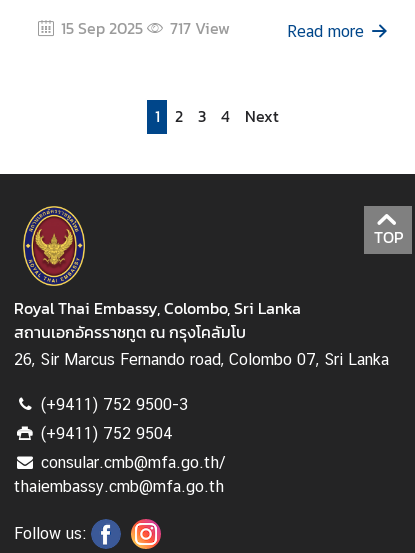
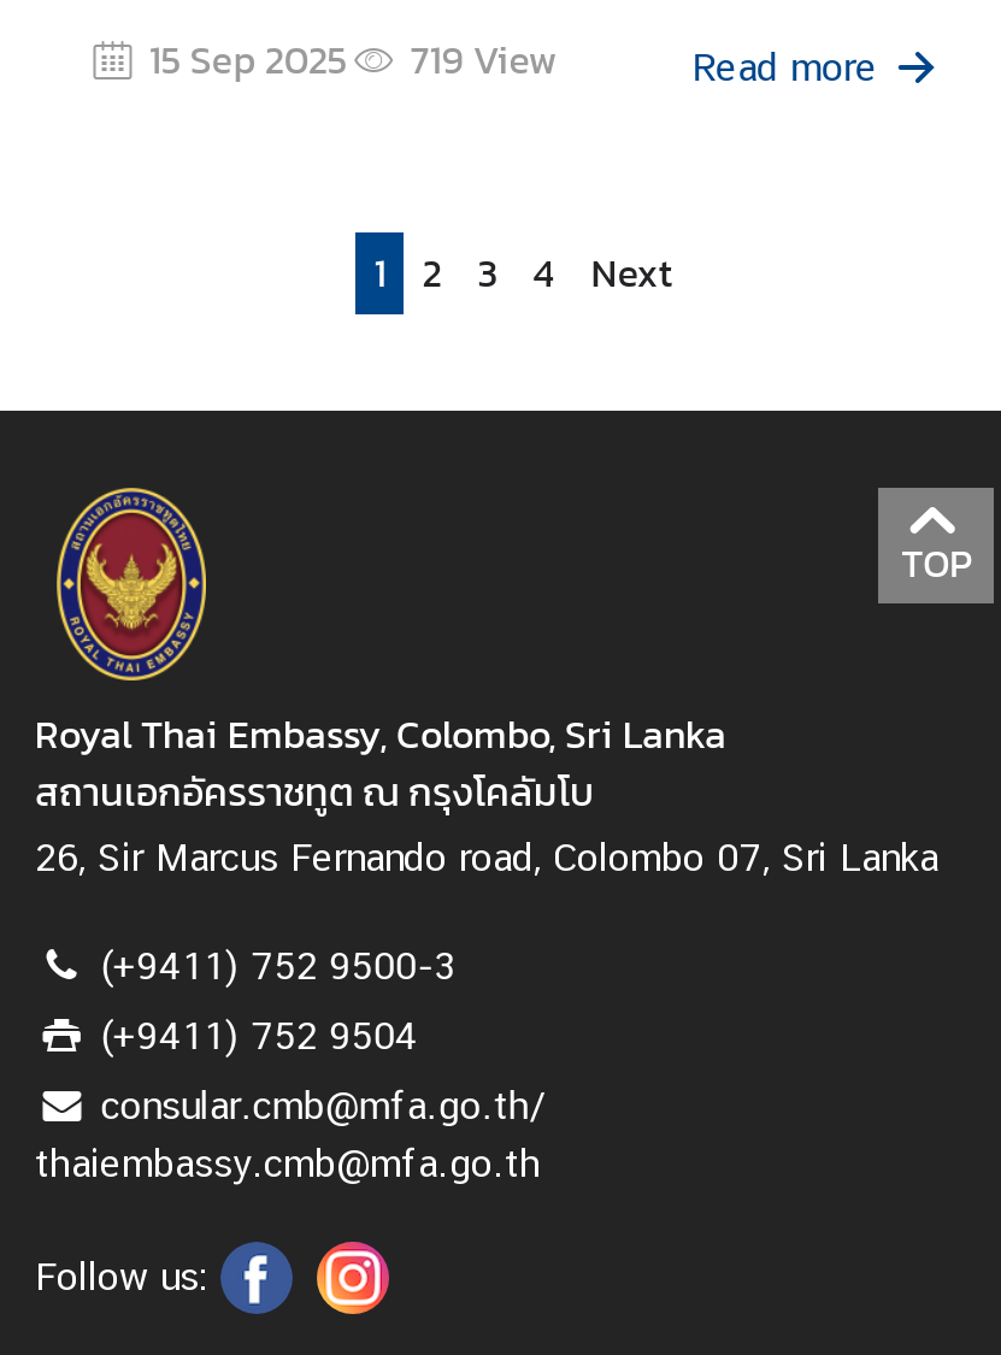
- 15 Sep 2025 717 View
+ 15 Sep 2025 719 View
